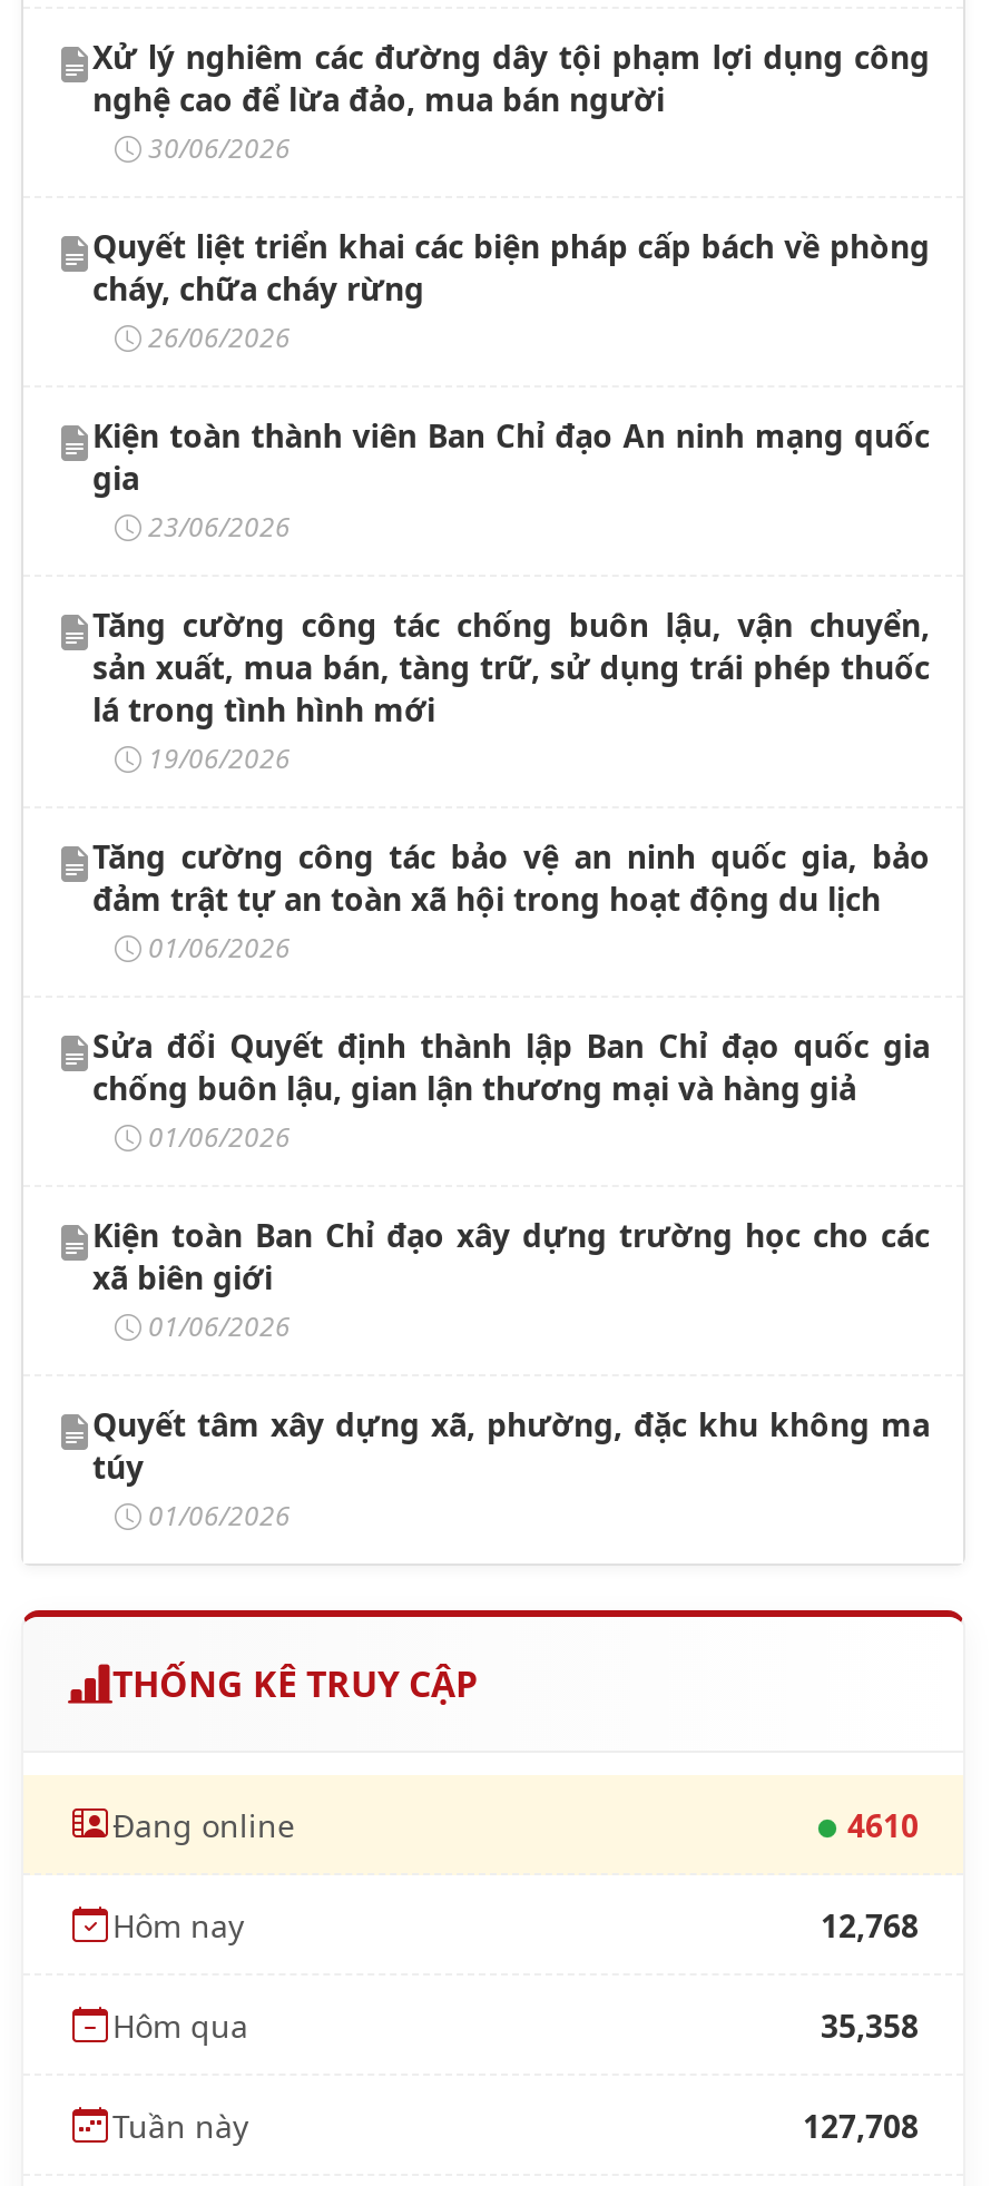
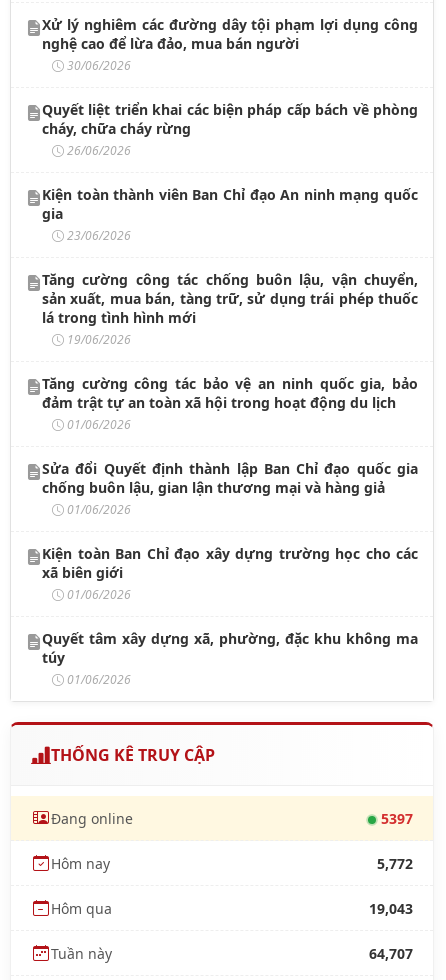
- 4610
+ 5397

- 12,768
+ 5,772

- 35,358
+ 19,043

- 127,708
+ 64,707
